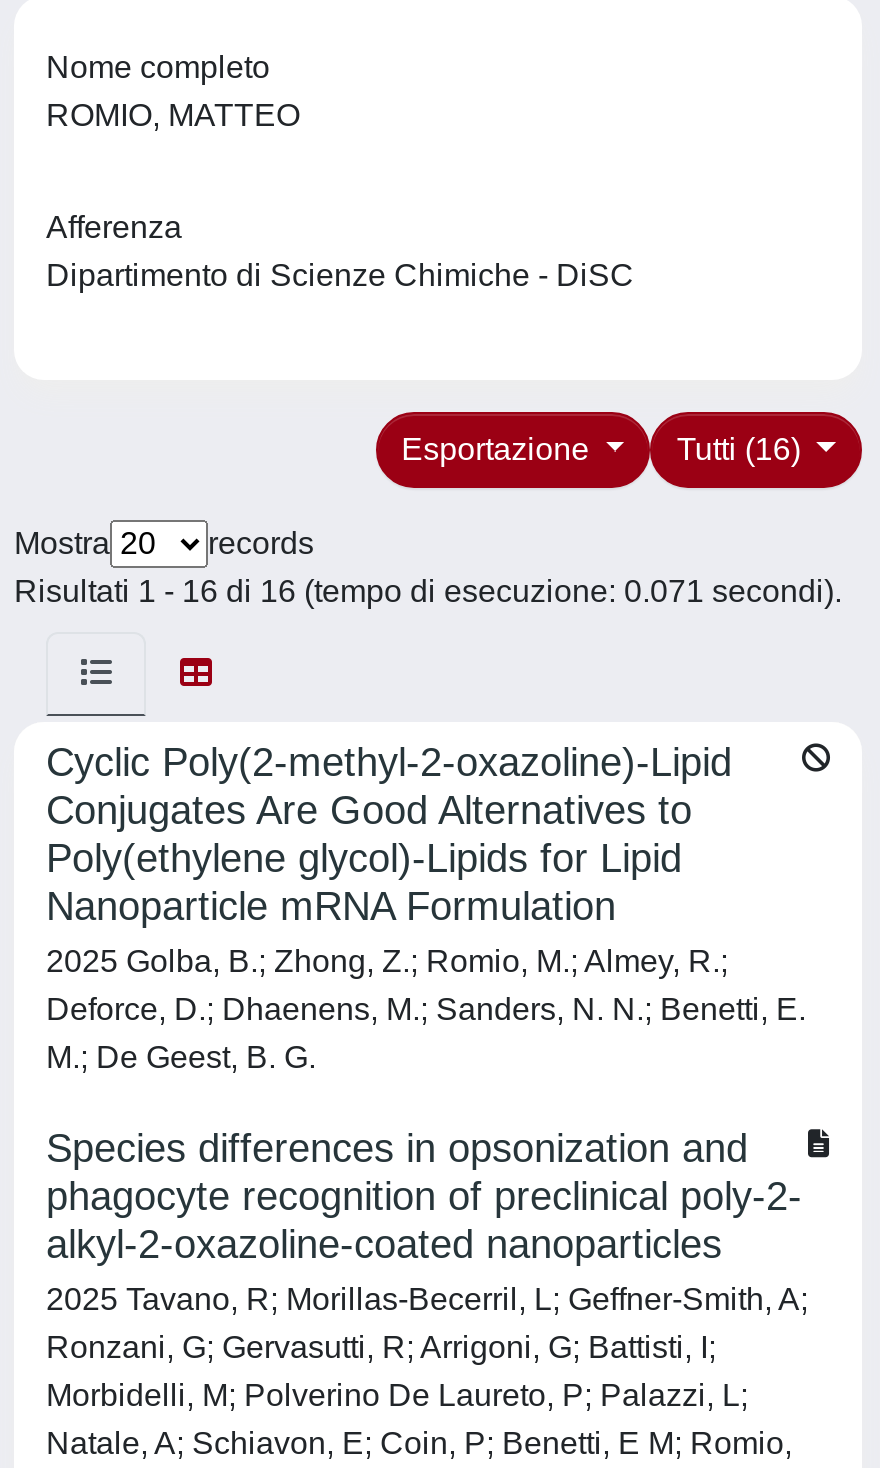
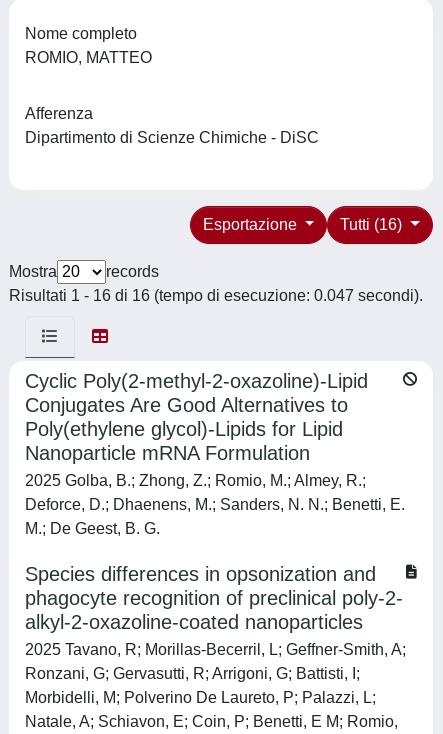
- Risultati 1 - 16 di 16 (tempo di esecuzione: 0.071 secondi).
+ Risultati 1 - 16 di 16 (tempo di esecuzione: 0.047 secondi).
